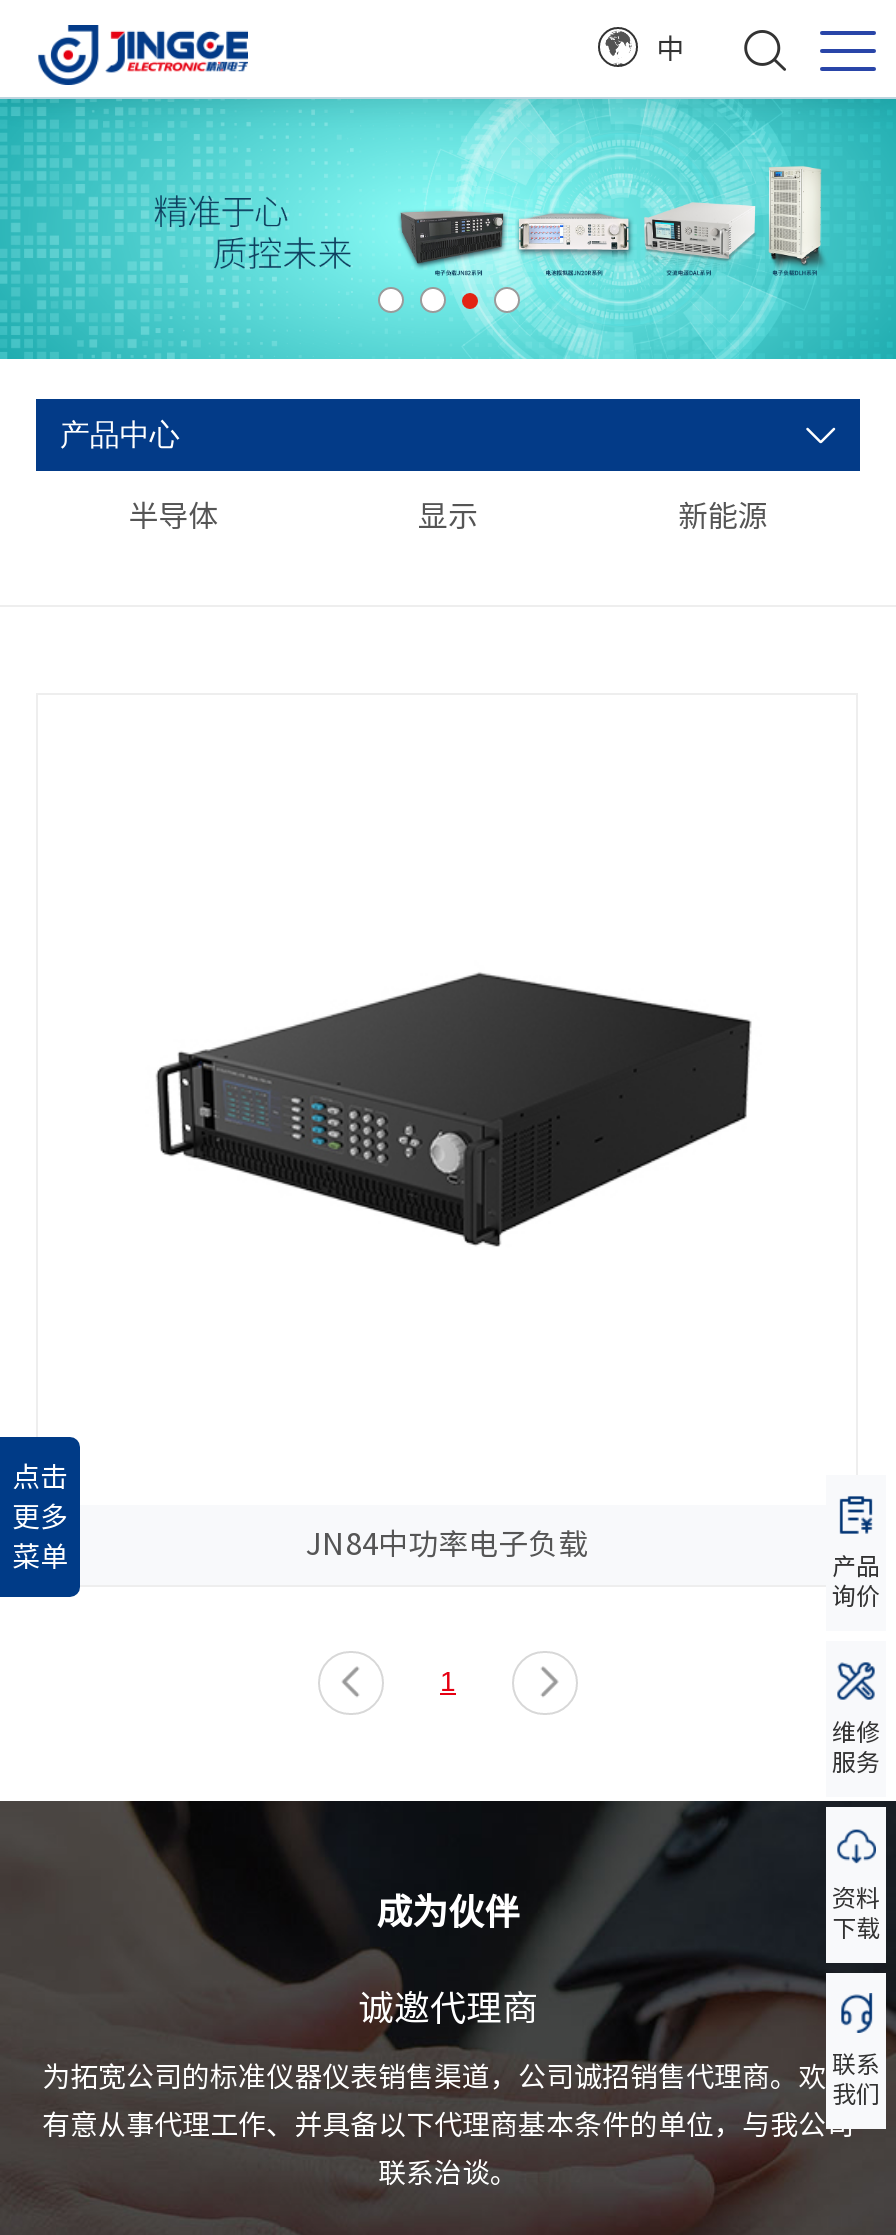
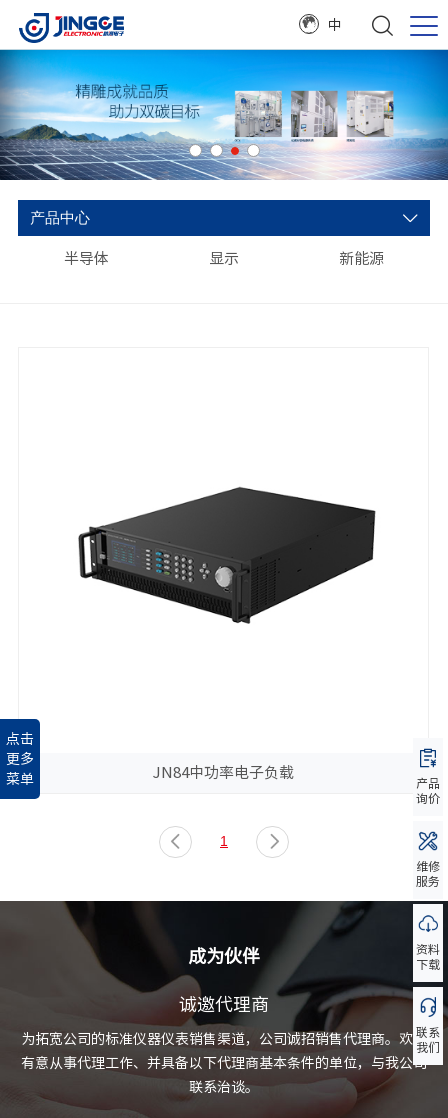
- [image]
+ [image]
